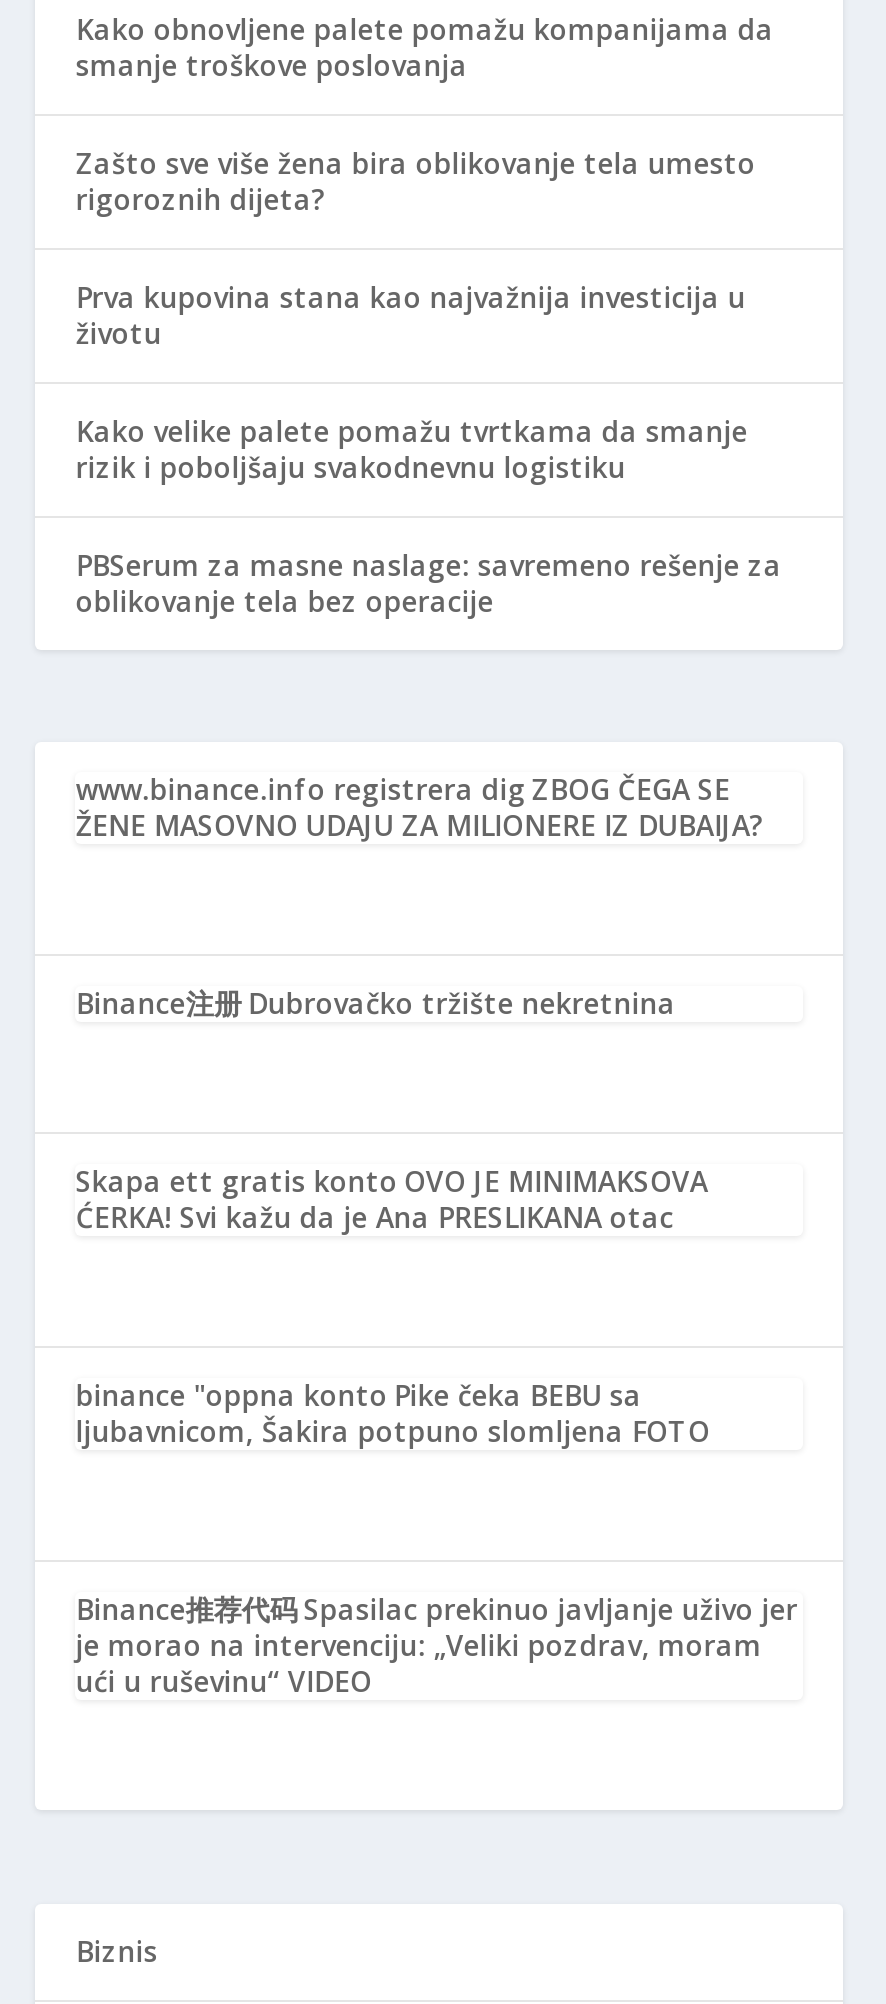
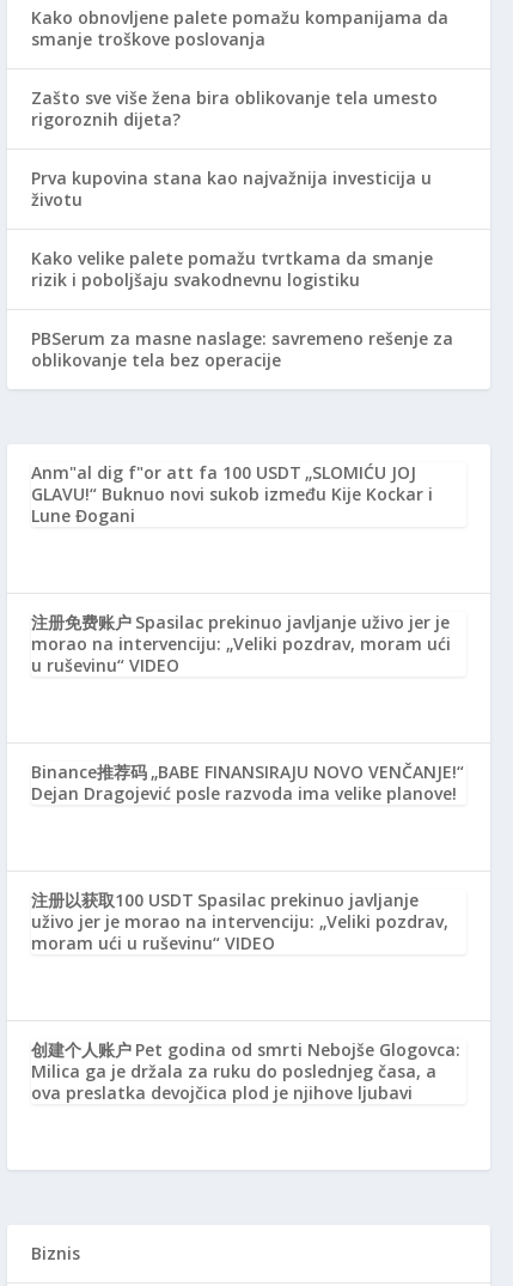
- www.binance.info registrera dig ZBOG ČEGA SE
- ŽENE MASOVNO UDAJU ZA MILIONERE IZ DUBAIJA?
+ Anm"al dig f"or att fa 100 USDT „SLOMIĆU JOJ
+ GLAVU!“ Buknuo novi sukob između Kije Kockar i
+ Lune Đogani

- Binance注册 Dubrovačko tržište nekretnina
+ 注册免费账户 Spasilac prekinuo javljanje uživo jer je
+ morao na intervenciju: „Veliki pozdrav, moram ući
+ u ruševinu“ VIDEO

- Skapa ett gratis konto OVO JE MINIMAKSOVA
- ĆERKA! Svi kažu da je Ana PRESLIKANA otac
+ Binance推荐码 „BABE FINANSIRAJU NOVO VENČANJE!“
+ Dejan Dragojević posle razvoda ima velike planove!

- binance "oppna konto Pike čeka BEBU sa
- ljubavnicom, Šakira potpuno slomljena FOTO
+ 注册以获取100 USDT Spasilac prekinuo javljanje
+ uživo jer je morao na intervenciju: „Veliki pozdrav,
+ moram ući u ruševinu“ VIDEO

- Binance推荐代码 Spasilac prekinuo javljanje uživo jer
- je morao na intervenciju: „Veliki pozdrav, moram
- ući u ruševinu“ VIDEO
+ 创建个人账户 Pet godina od smrti Nebojše Glogovca:
+ Milica ga je držala za ruku do poslednjeg časa, a
+ ova preslatka devojčica plod je njihove ljubavi
